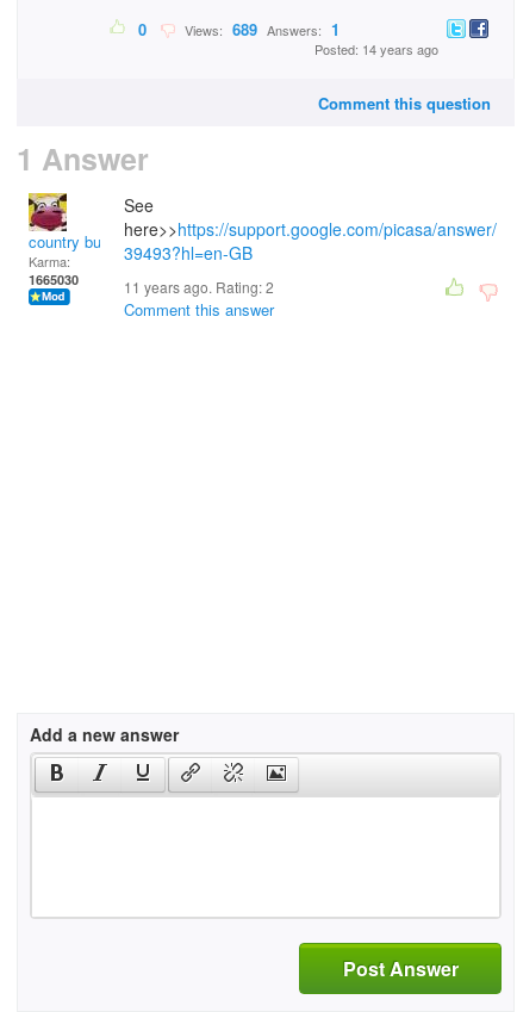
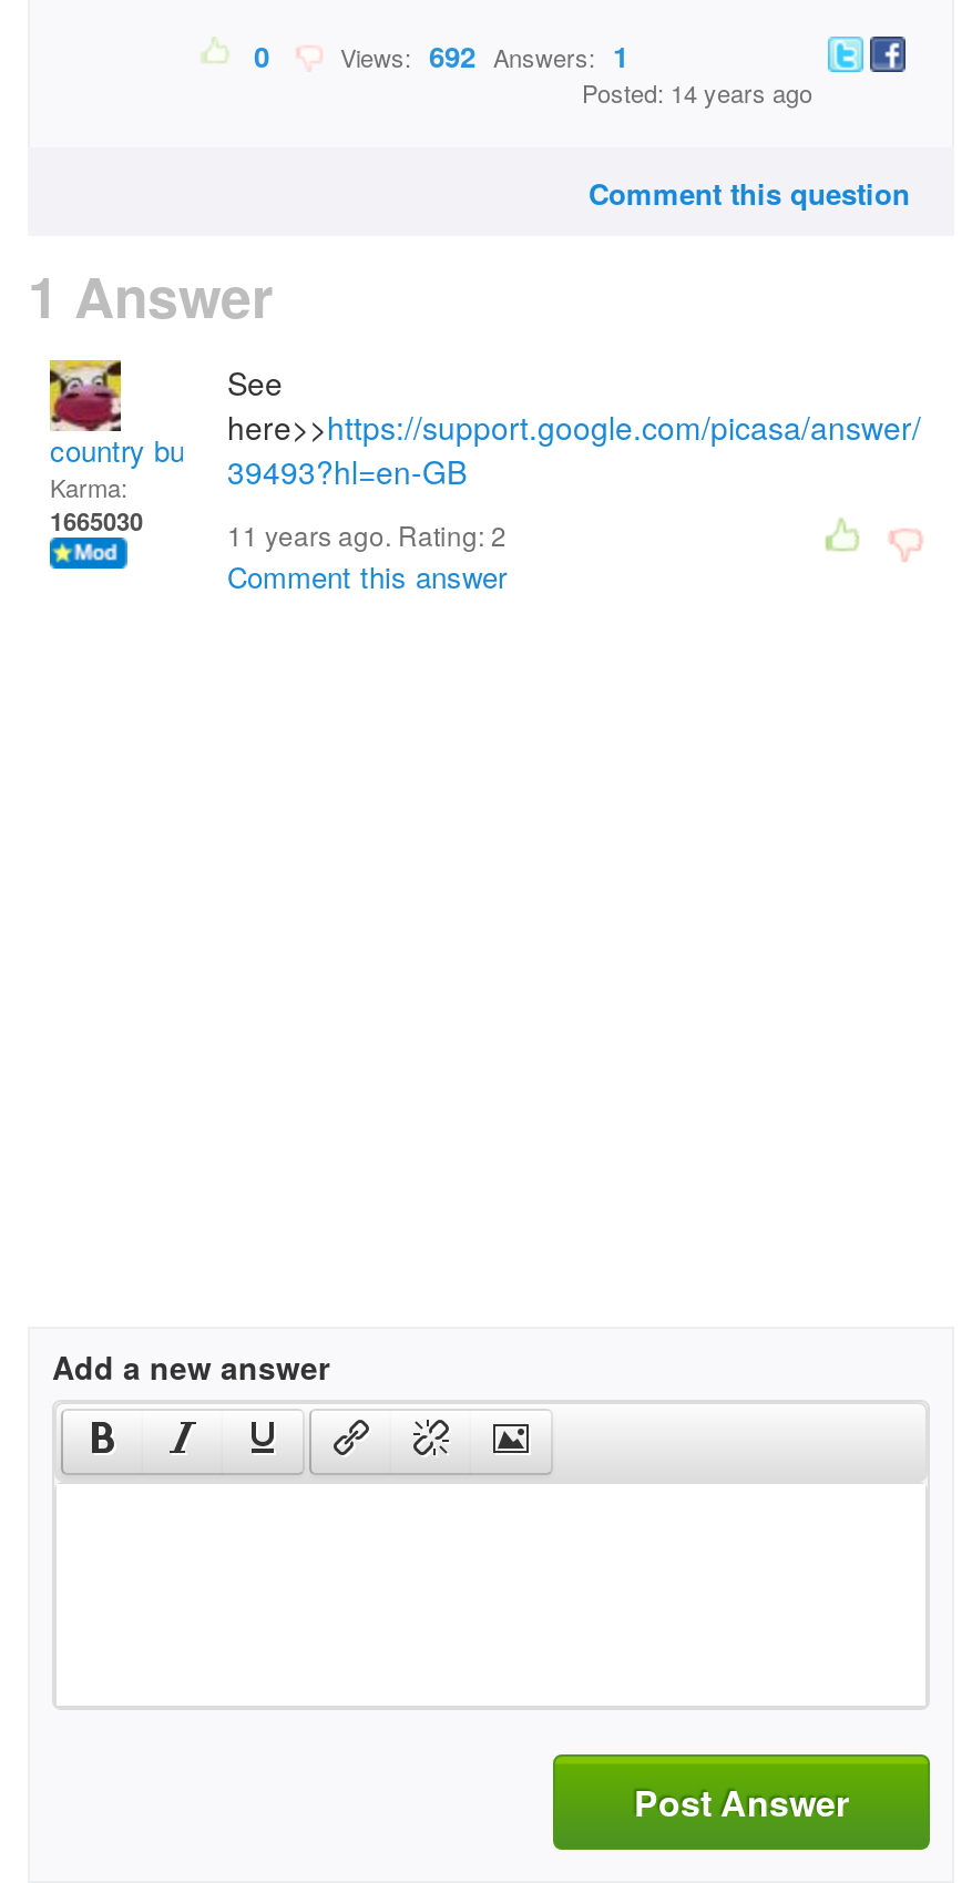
- Views: 689 Answers: 1
+ Views: 692 Answers: 1
